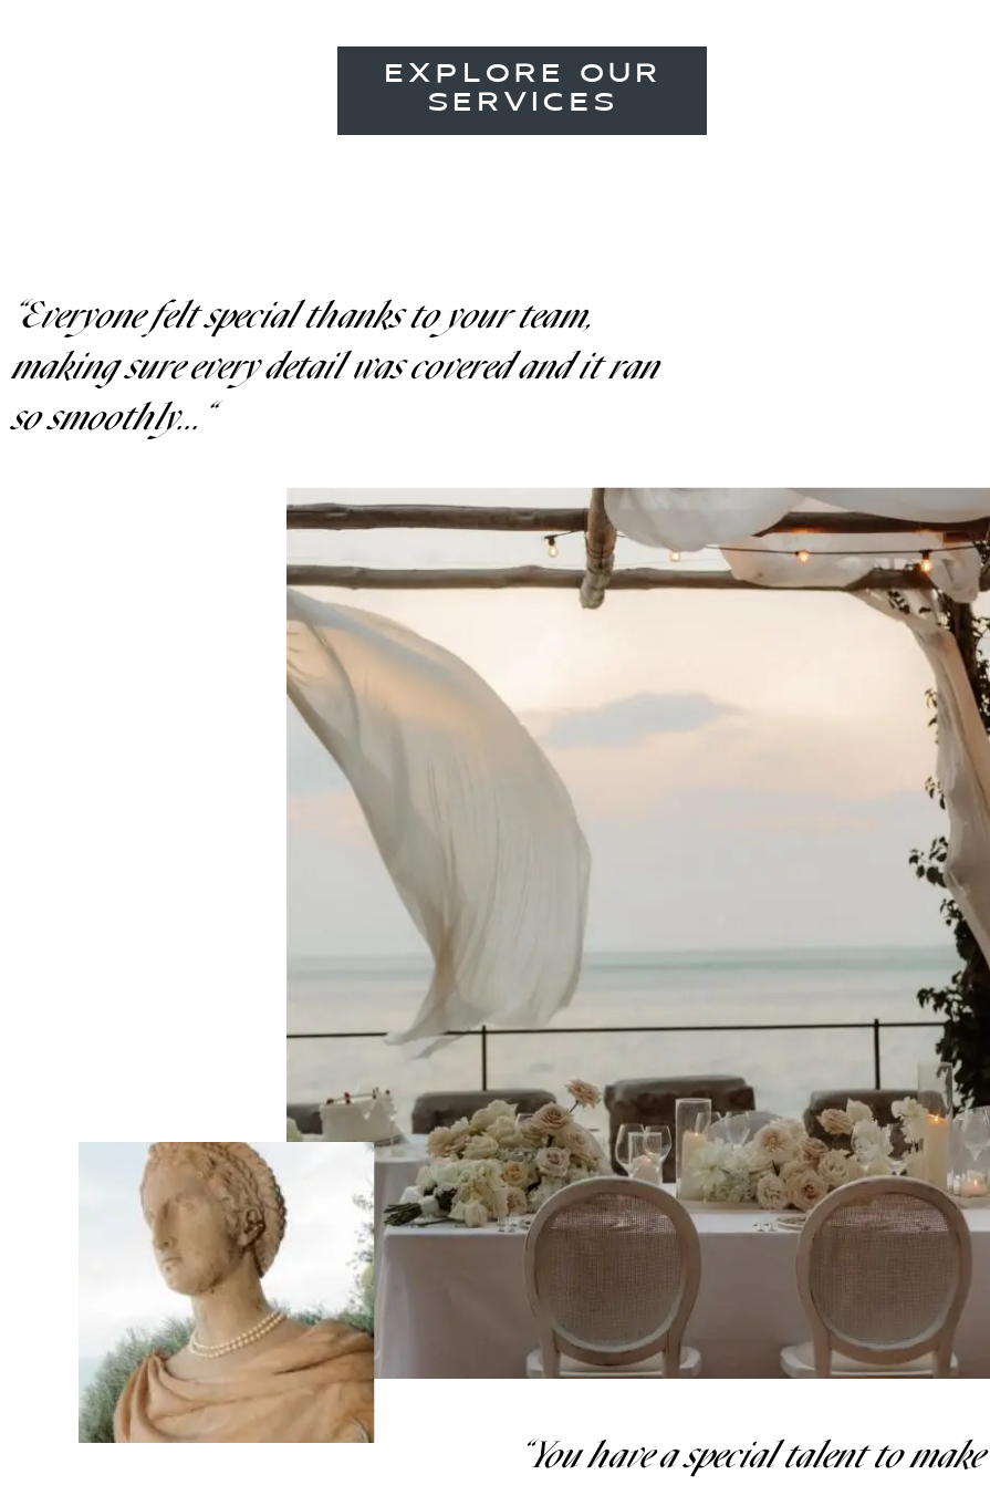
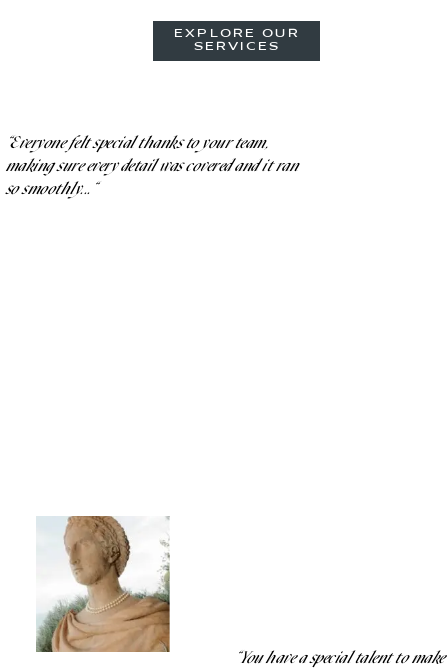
- [image]
